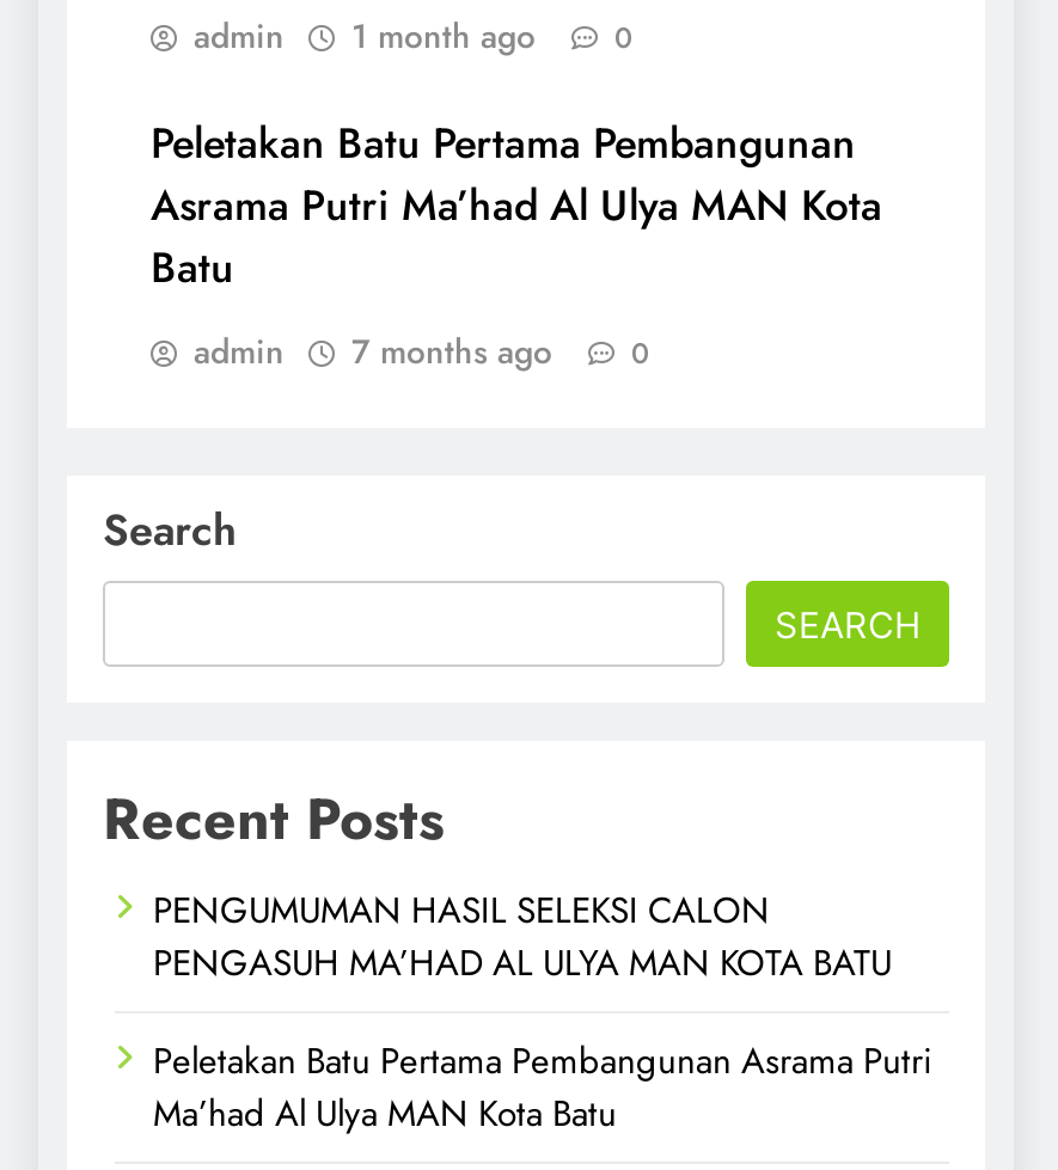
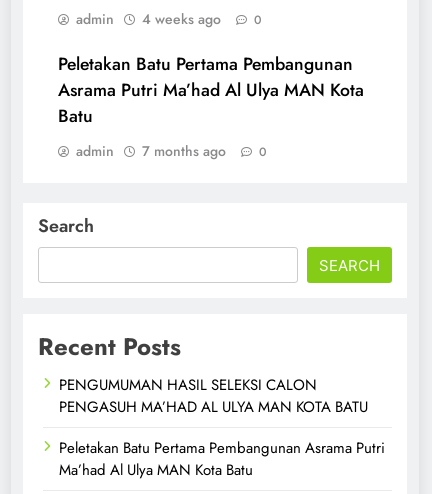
- admin 1 month ago 0
+ admin 4 weeks ago 0
